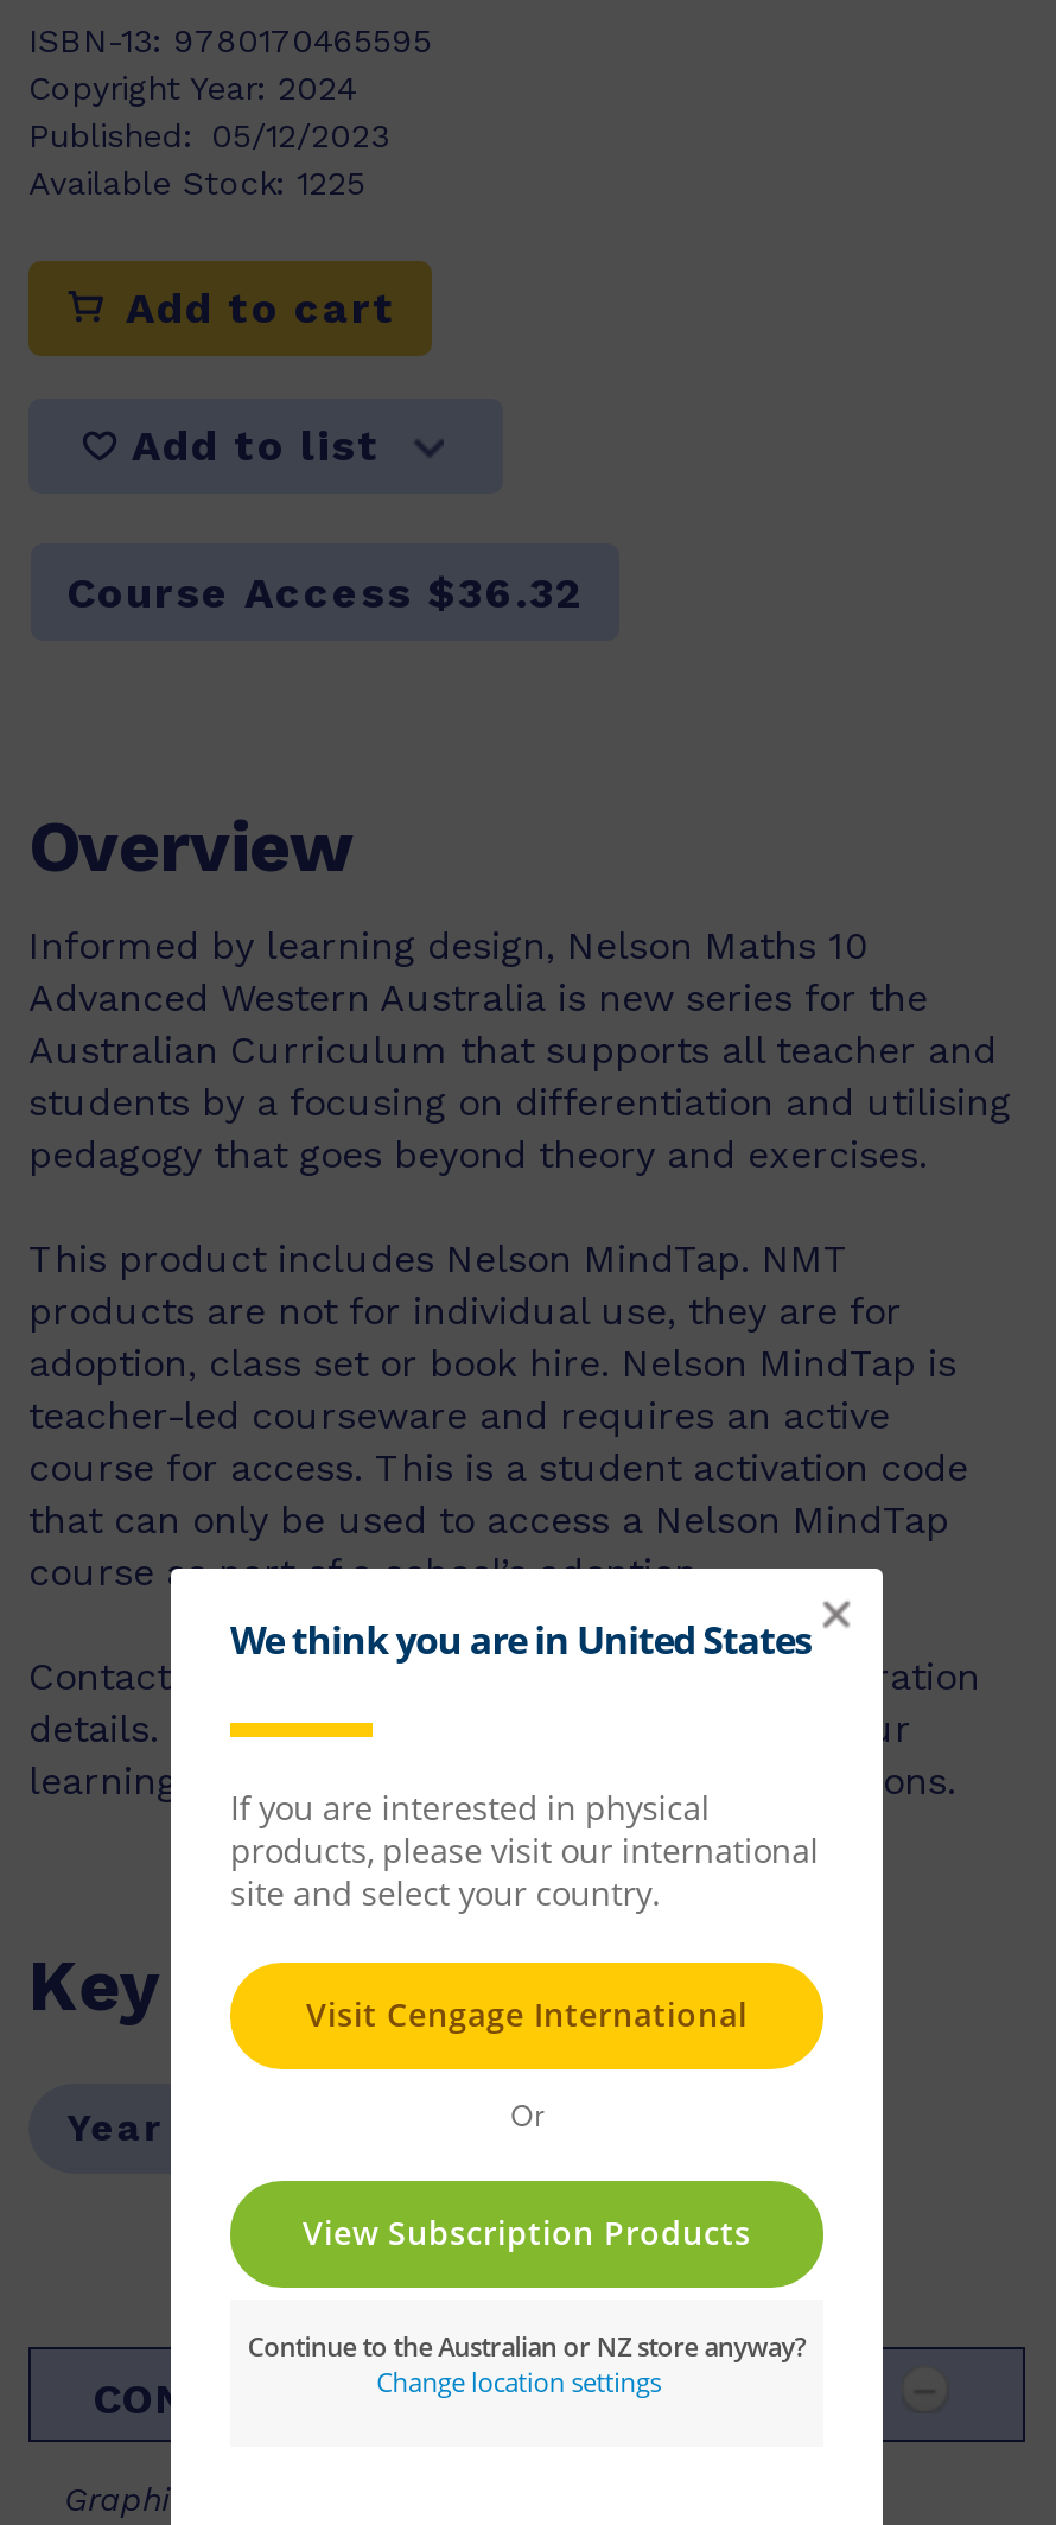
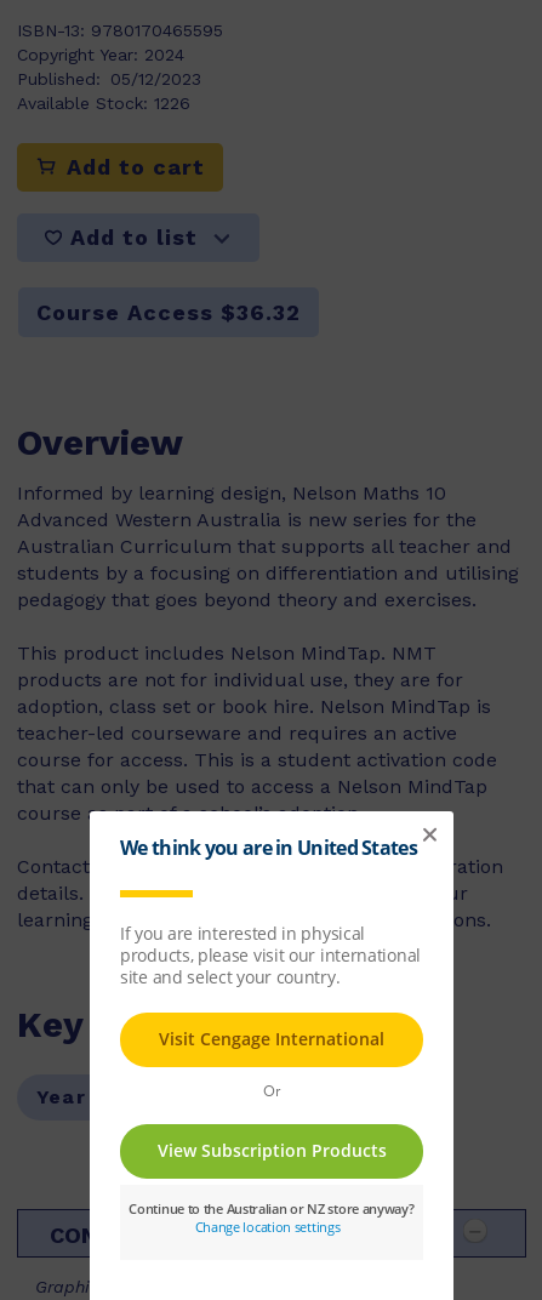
- Available Stock: 1225
+ Available Stock: 1226
